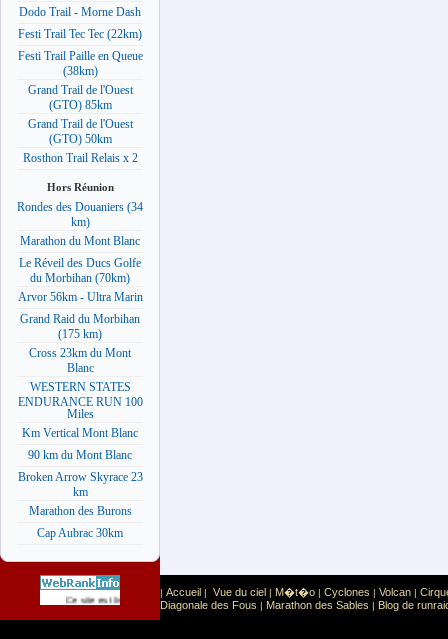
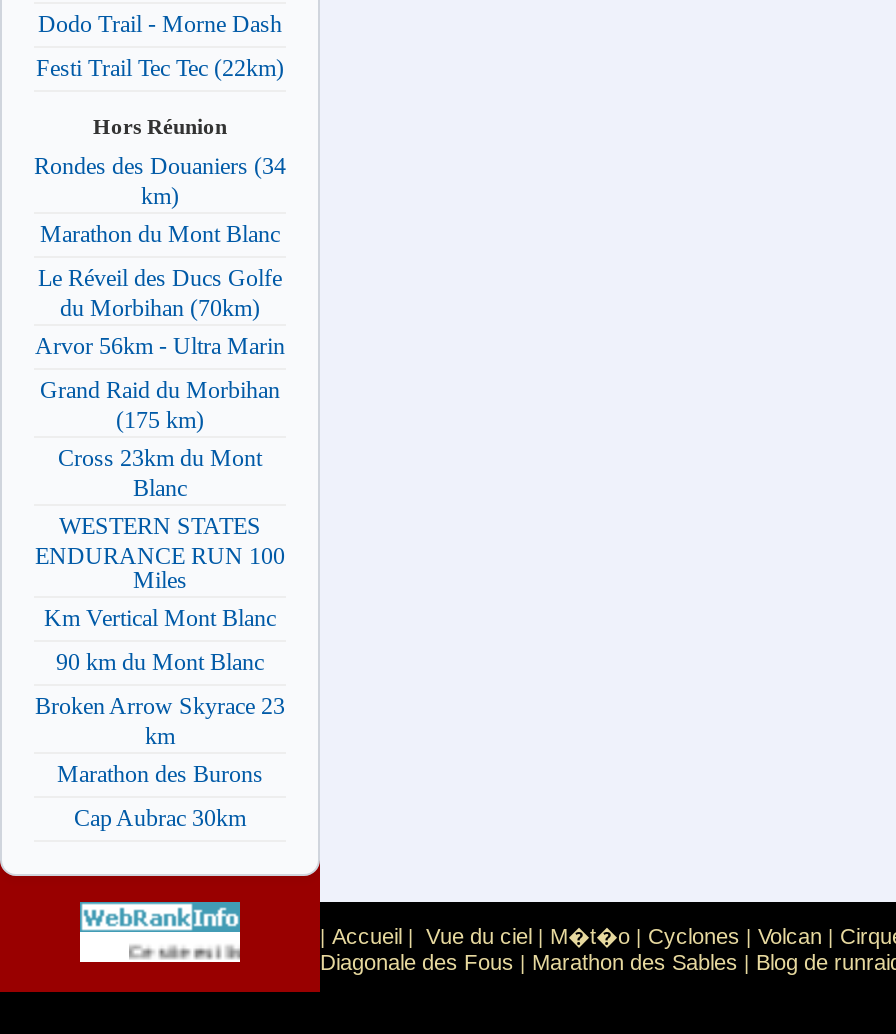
- Festi Trail Paille en Queue
- (38km)
- Grand Trail de l'Ouest
- (GTO) 85km
- Grand Trail de l'Ouest
- (GTO) 50km
- Rosthon Trail Relais x 2
